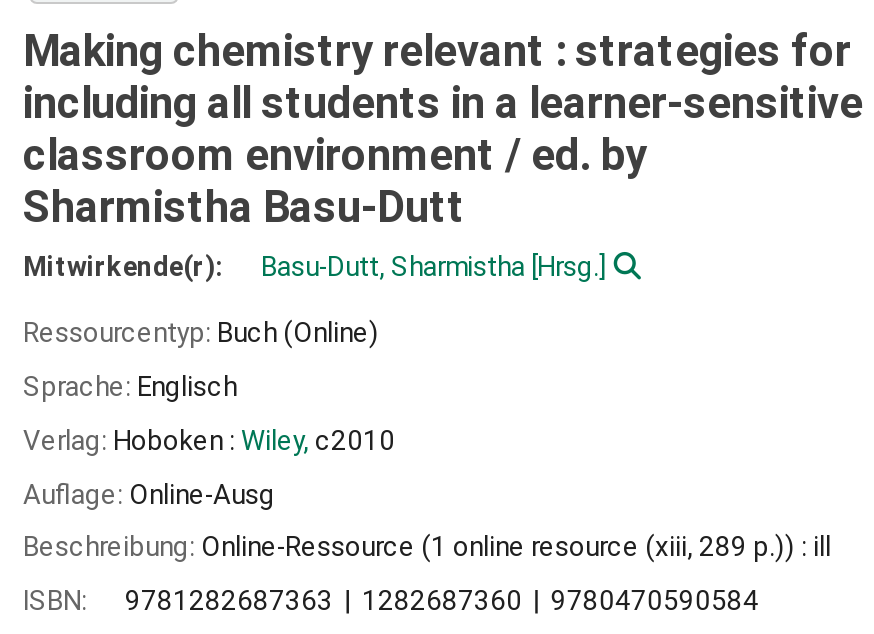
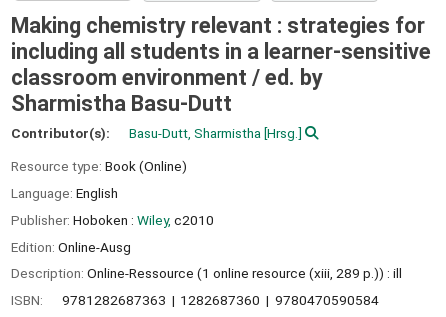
- Mitwirkende(r):
+ Contributor(s):

- Ressourcentyp: Buch (Online)
+ Resource type: Book (Online)

- Sprache: Englisch
+ Language: English

- Verlag: Hoboken : Wiley, c2010
+ Publisher: Hoboken : Wiley, c2010

- Auflage: Online-Ausg
+ Edition: Online-Ausg

- Beschreibung: Online-Ressource (1 online resource (xiii, 289 p.)) : ill
+ Description: Online-Ressource (1 online resource (xiii, 289 p.)) : ill
